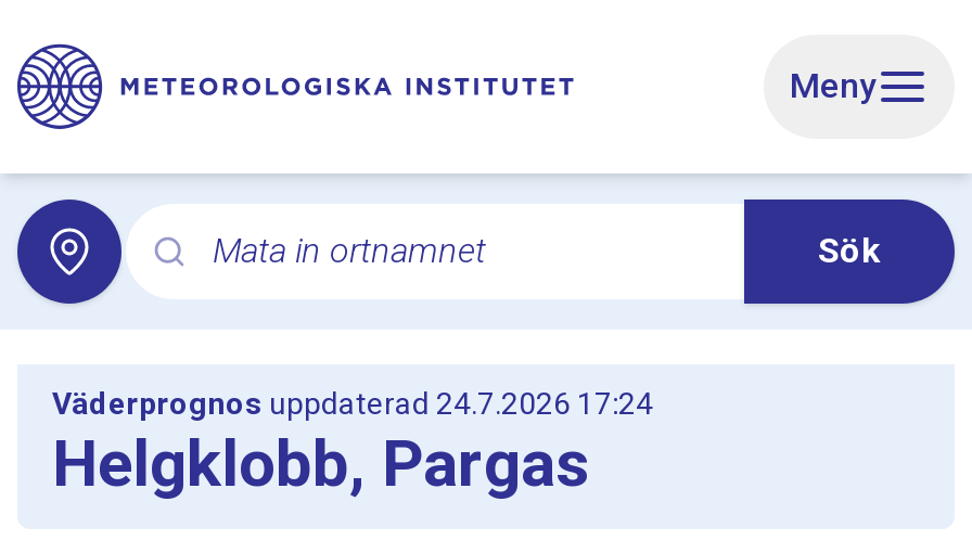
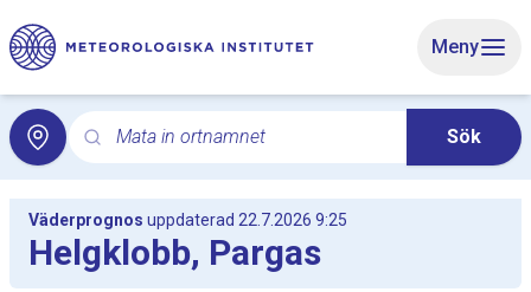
- Väderprognos uppdaterad 24.7.2026 17:24
+ Väderprognos uppdaterad 22.7.2026 9:25
